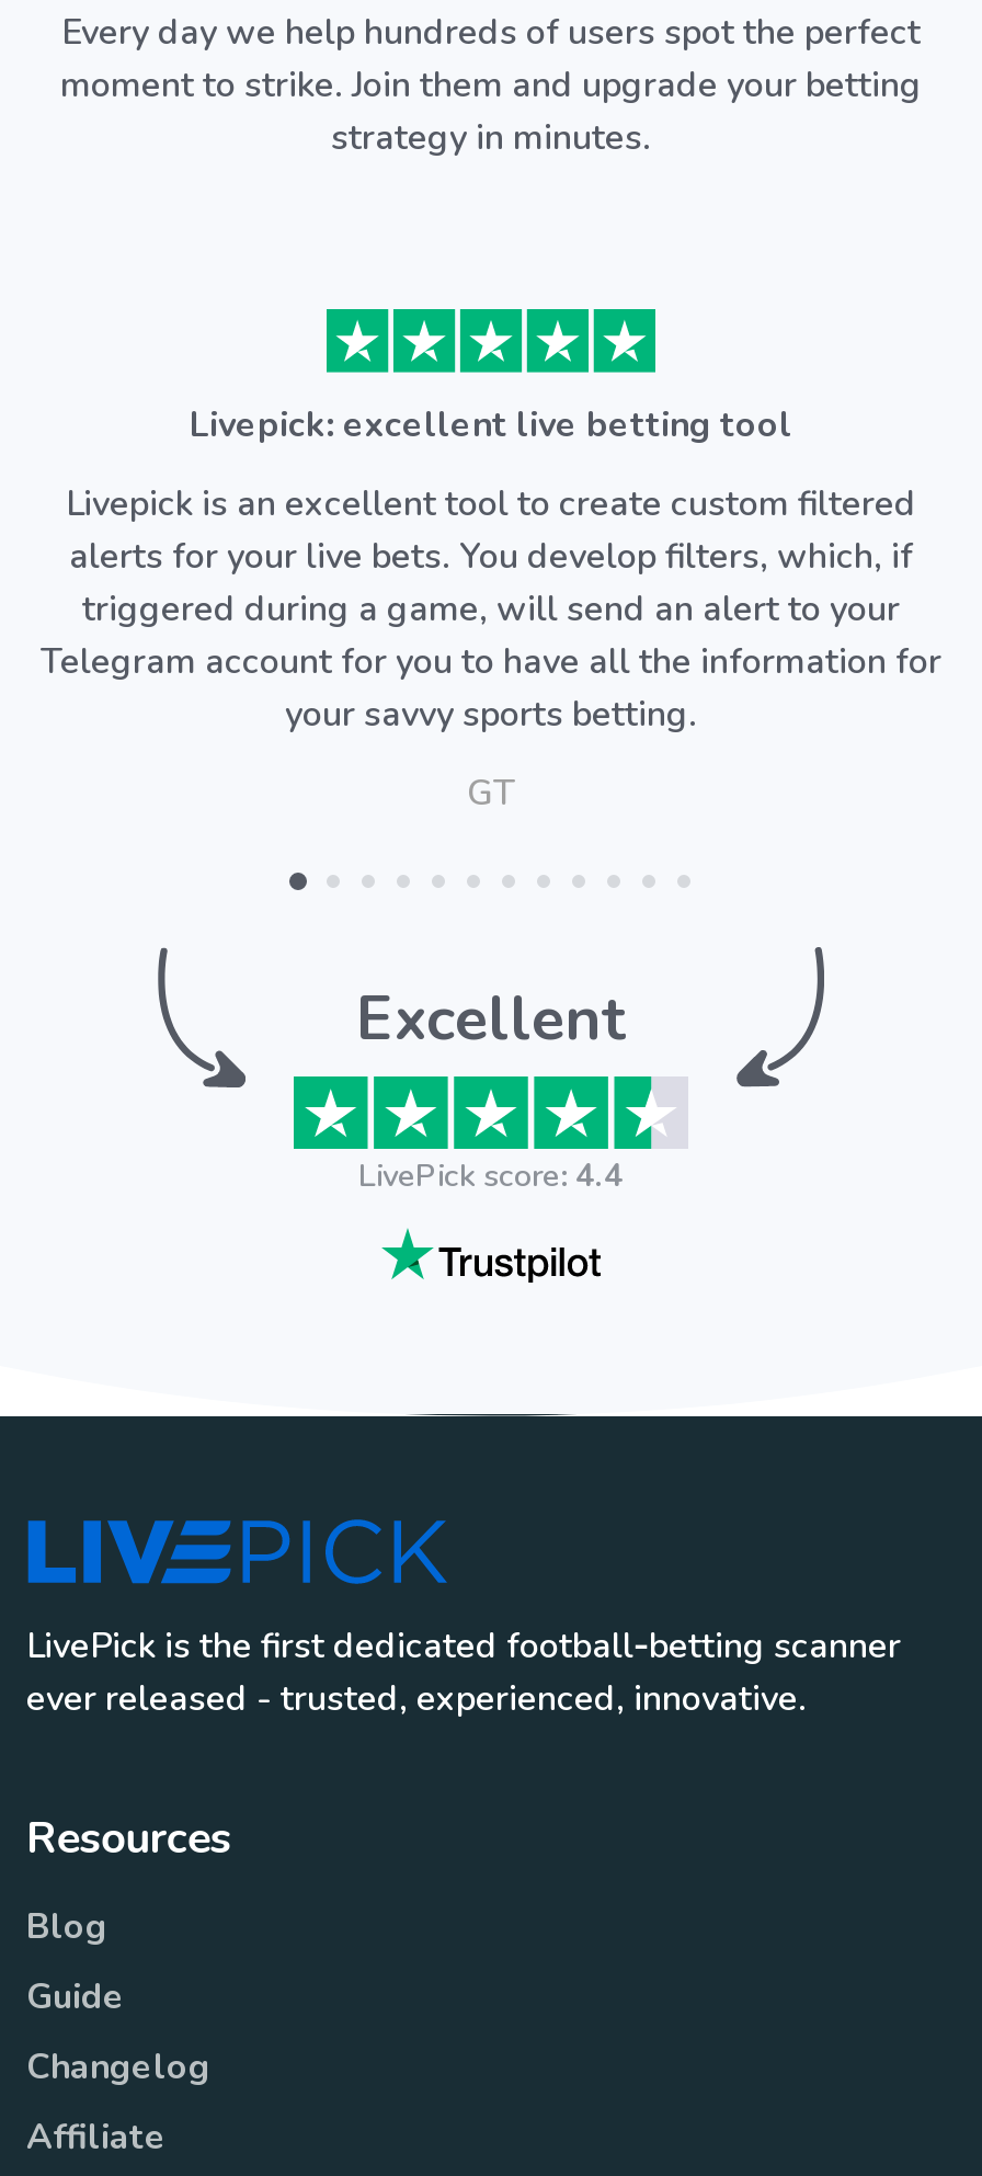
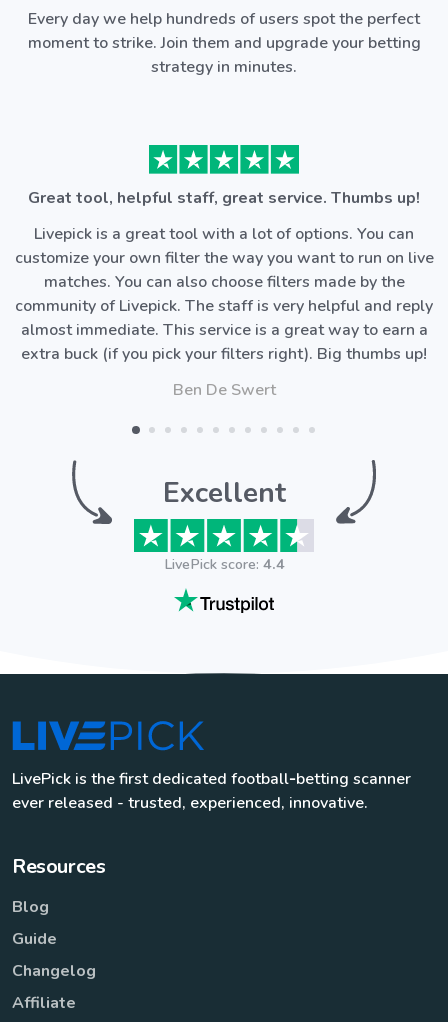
- Livepick: excellent live betting tool
+ Great tool, helpful staff, great service. Thumbs up!

- Livepick is an excellent tool to create custom filtered
- alerts for your live bets. You develop filters, which, if
- triggered during a game, will send an alert to your
- Telegram account for you to have all the information for
- your savvy sports betting.
+ Livepick is a great tool with a lot of options. You can
+ customize your own filter the way you want to run on live
+ matches. You can also choose filters made by the
+ community of Livepick. The staff is very helpful and reply
+ almost immediate. This service is a great way to earn a
+ extra buck (if you pick your filters right). Big thumbs up!

- GT
+ Ben De Swert
